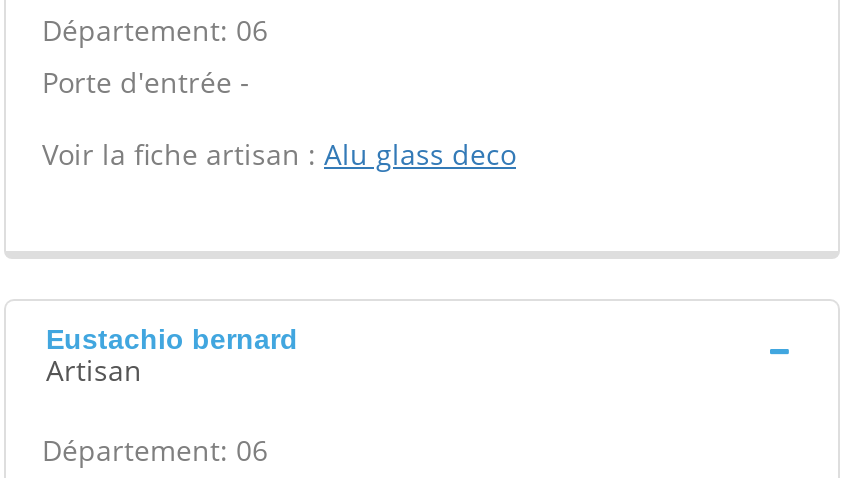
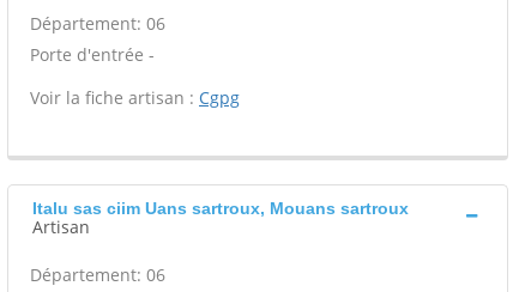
- Voir la fiche artisan : Alu glass deco
+ Voir la fiche artisan : Cgpg

- Eustachio bernard
+ Italu sas ciim Uans sartroux, Mouans sartroux
